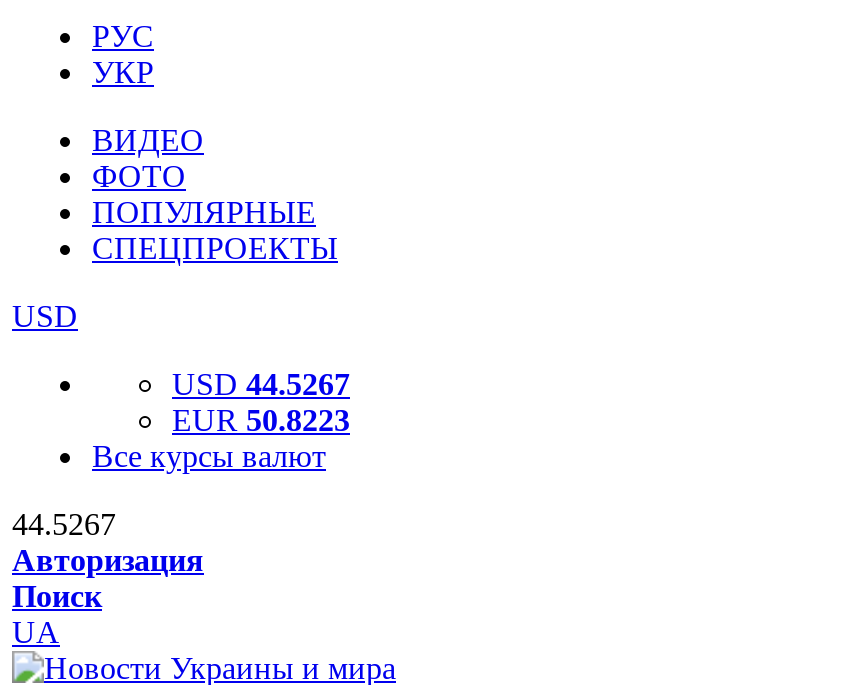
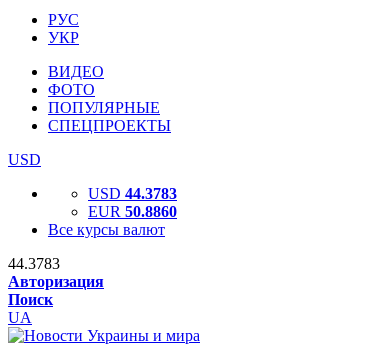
- USD 44.5267
+ USD 44.3783

- EUR 50.8223
+ EUR 50.8860

- 44.5267
+ 44.3783
